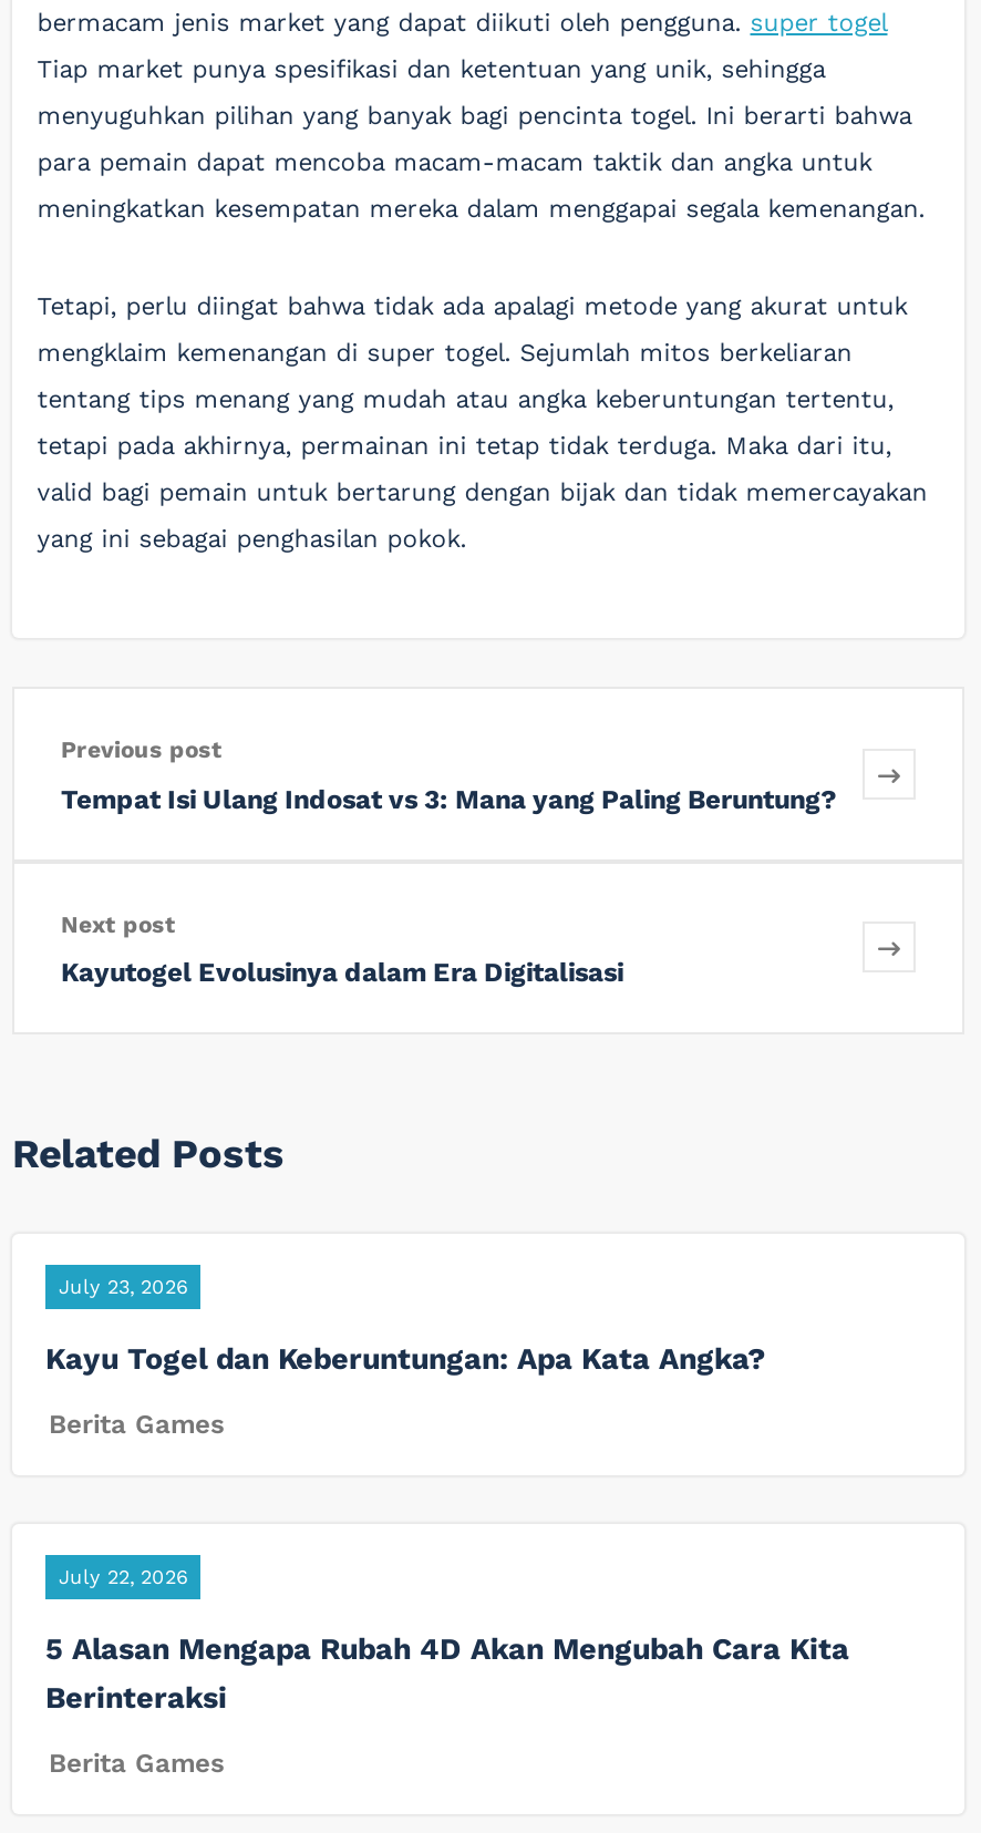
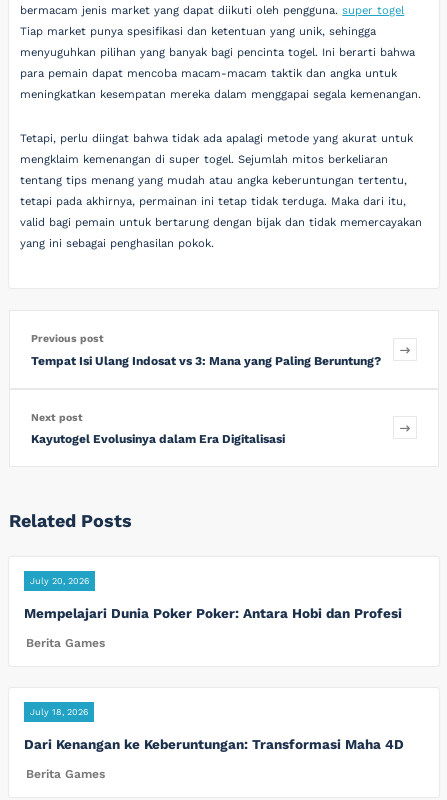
- July 23, 2026
+ July 20, 2026

- Kayu Togel dan Keberuntungan: Apa Kata Angka?
+ Mempelajari Dunia Poker Poker: Antara Hobi dan Profesi

- July 22, 2026
+ July 18, 2026

- 5 Alasan Mengapa Rubah 4D Akan Mengubah Cara Kita
- Berinteraksi
+ Dari Kenangan ke Keberuntungan: Transformasi Maha 4D
